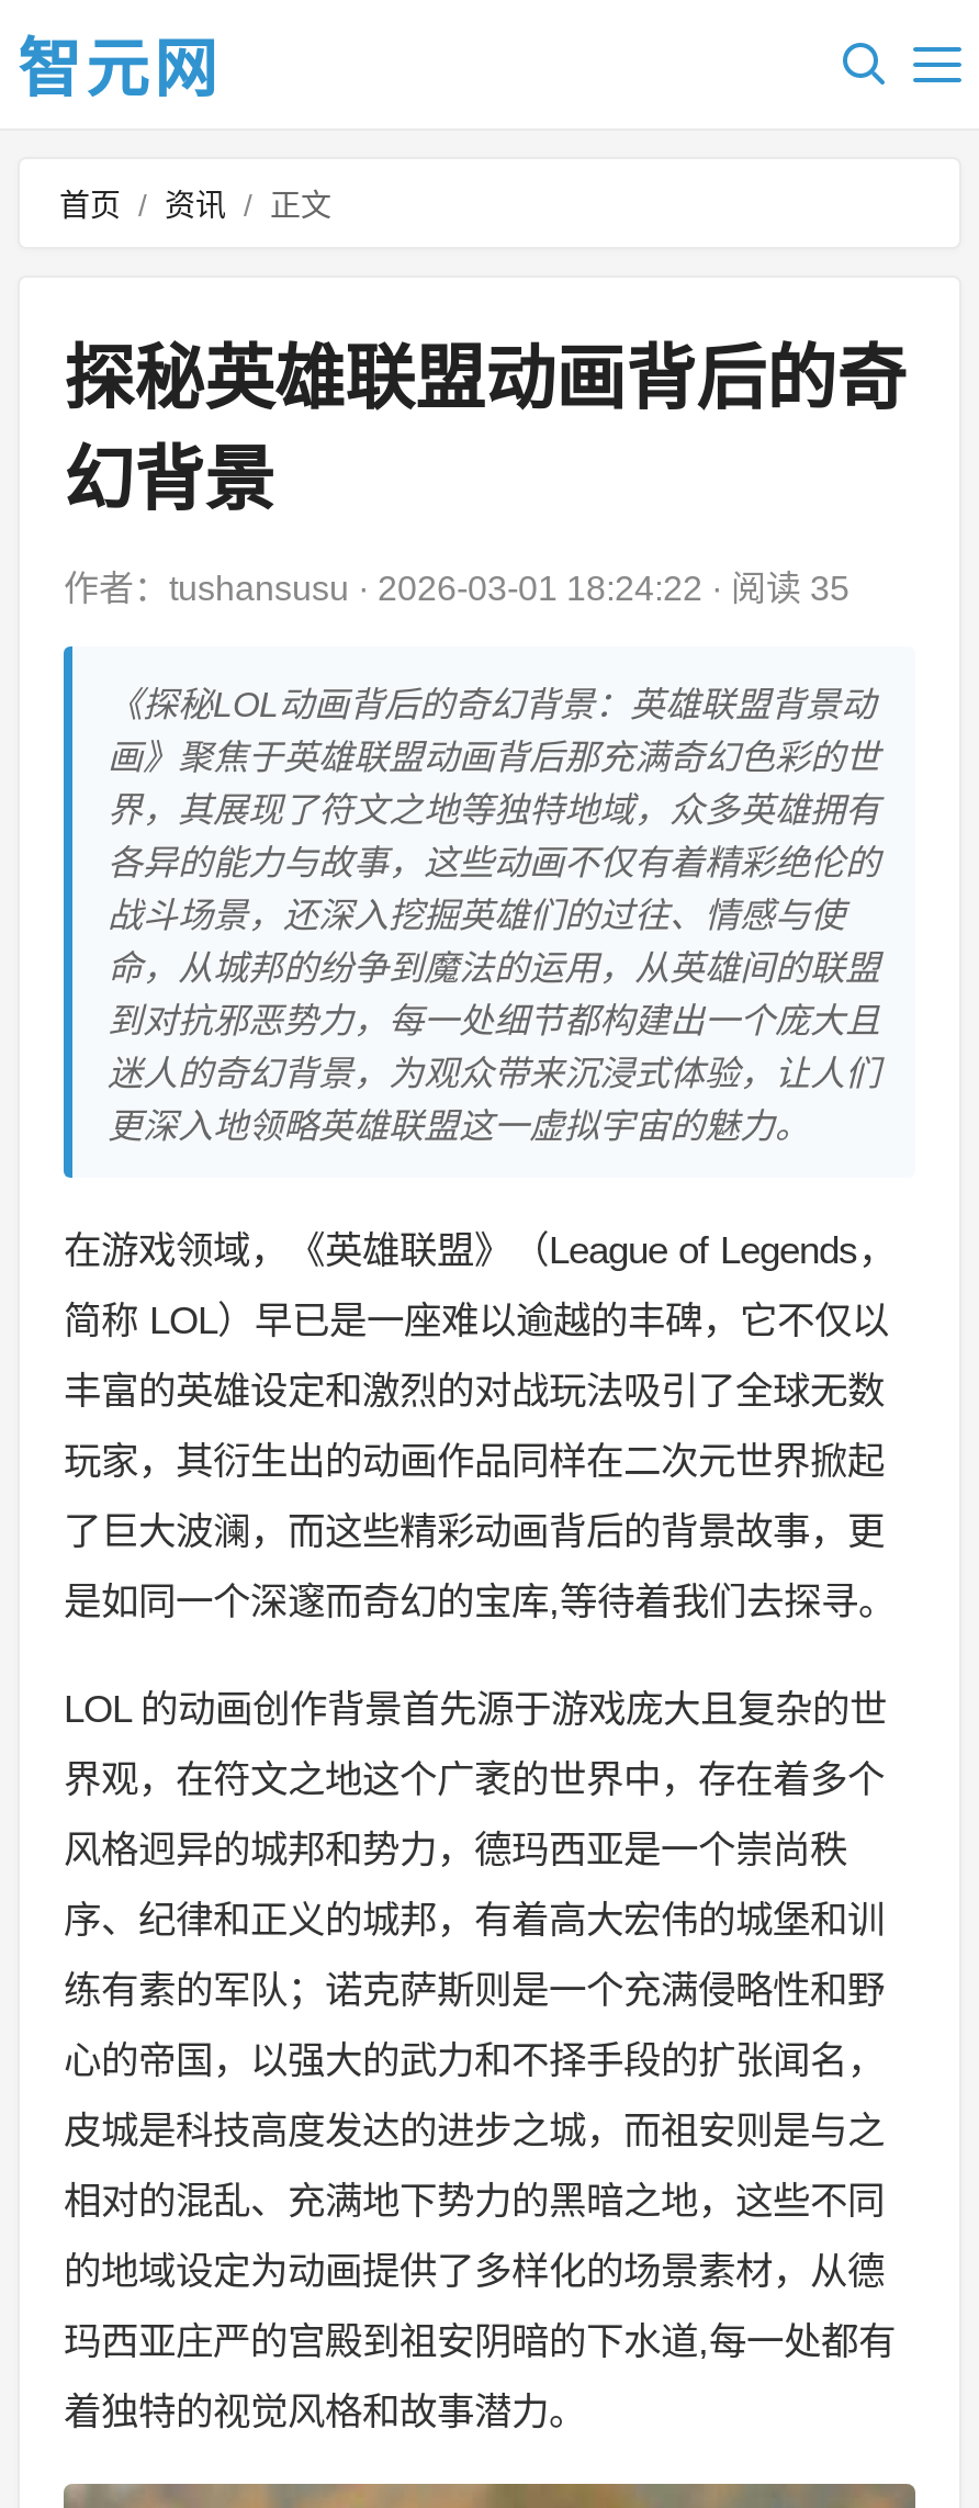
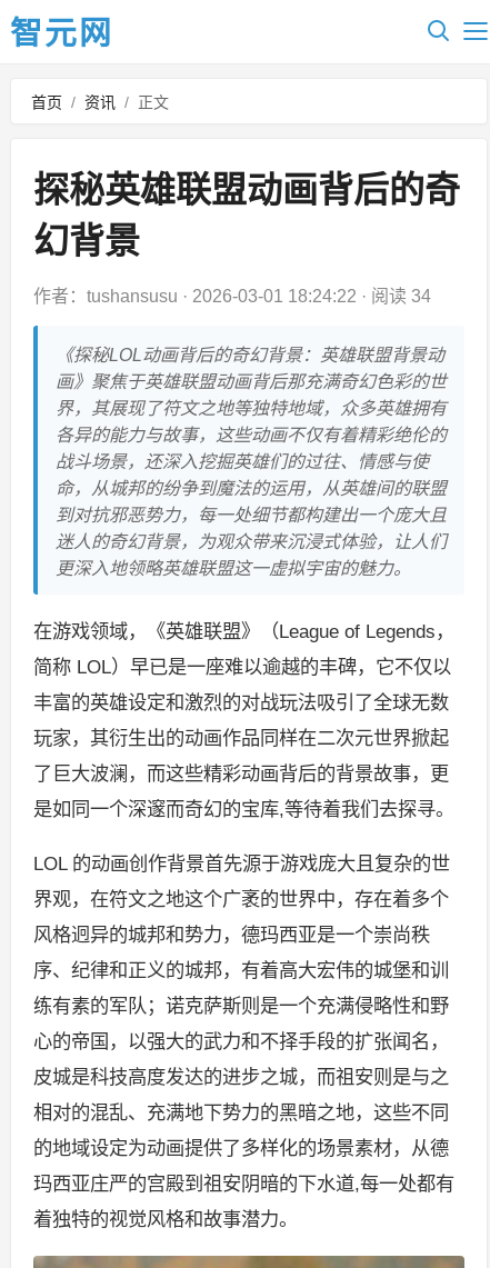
- 作者：tushansusu · 2026-03-01 18:24:22 ·阅读 35
+ 作者：tushansusu · 2026-03-01 18:24:22 ·阅读 34
